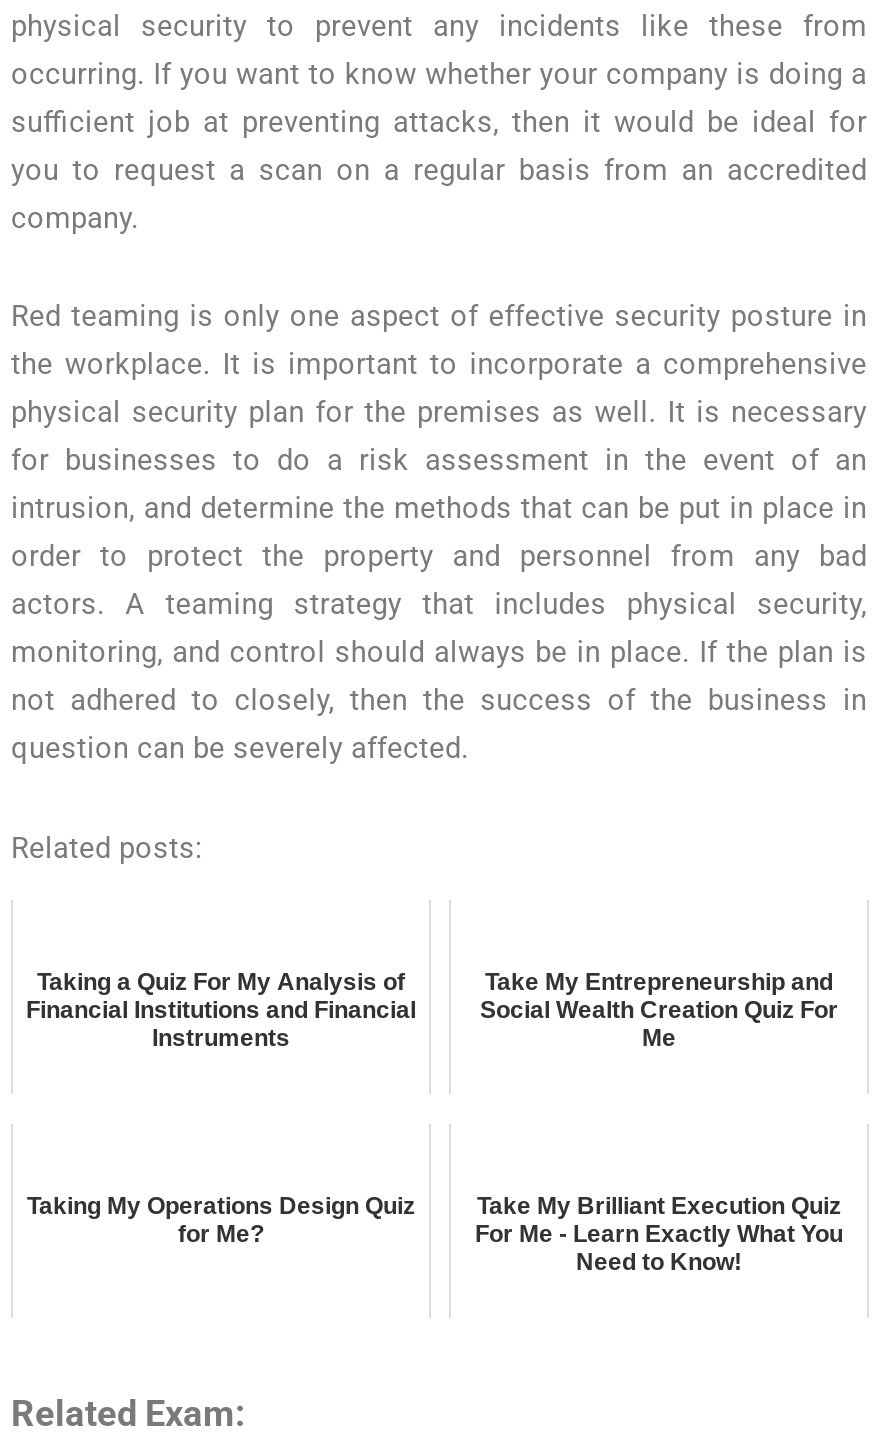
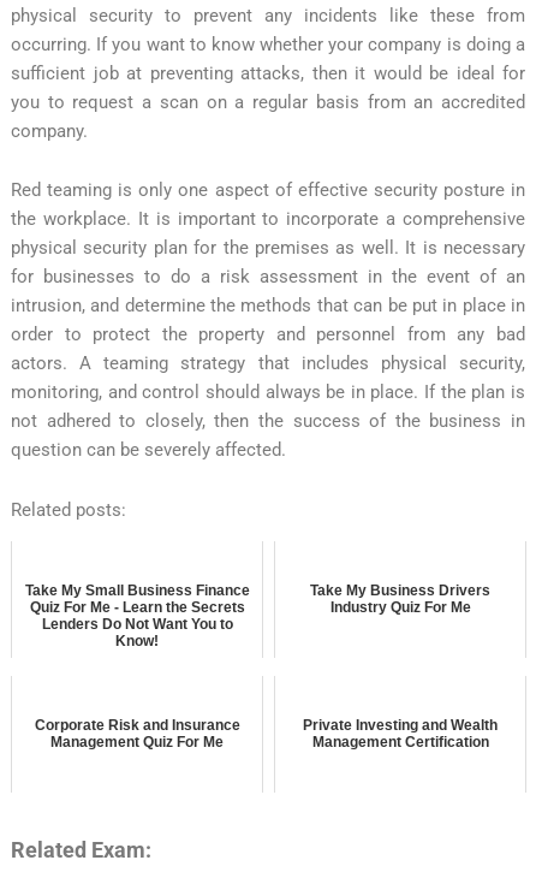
- Taking a Quiz For My Analysis of
- Financial Institutions and Financial
- Instruments
+ Take My Small Business Finance
+ Quiz For Me - Learn the Secrets
+ Lenders Do Not Want You to
+ Know!

- Take My Entrepreneurship and
- Social Wealth Creation Quiz For
- Me
+ Take My Business Drivers
+ Industry Quiz For Me

- Taking My Operations Design Quiz
- for Me?
+ Corporate Risk and Insurance
+ Management Quiz For Me

- Take My Brilliant Execution Quiz
- For Me - Learn Exactly What You
- Need to Know!
+ Private Investing and Wealth
+ Management Certification
